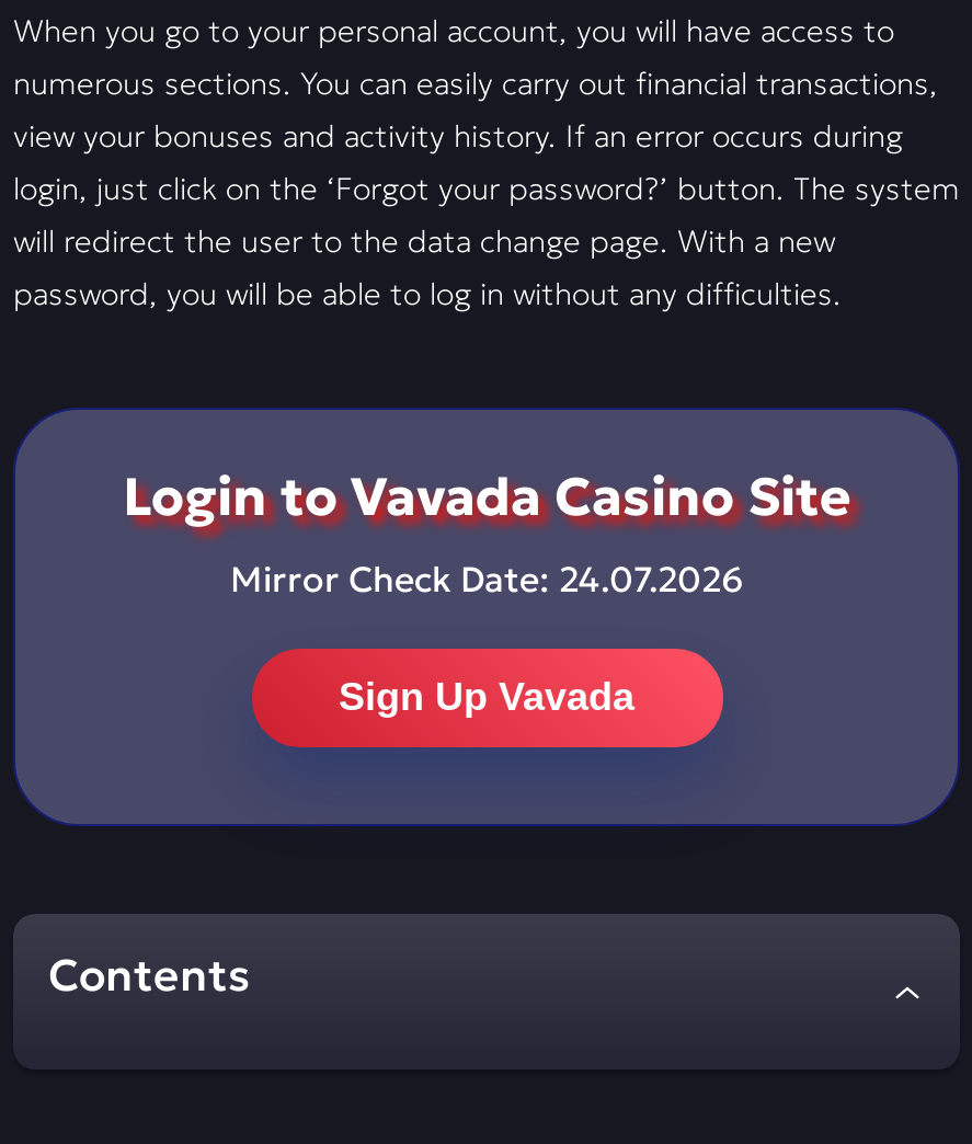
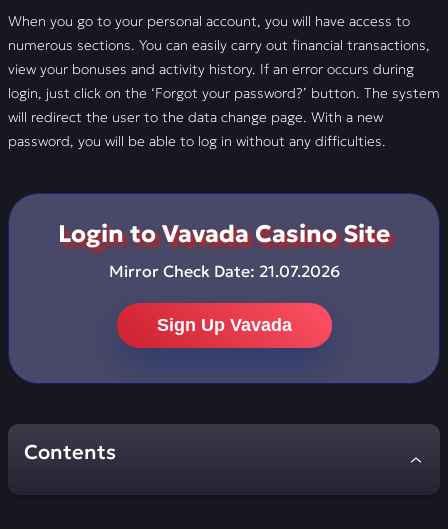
- Mirror Check Date: 24.07.2026
+ Mirror Check Date: 21.07.2026
